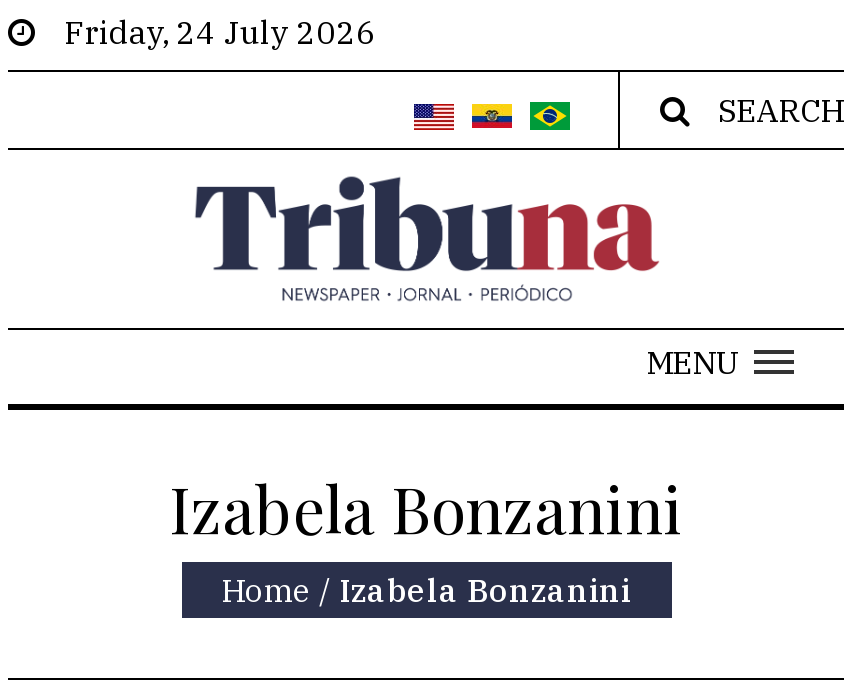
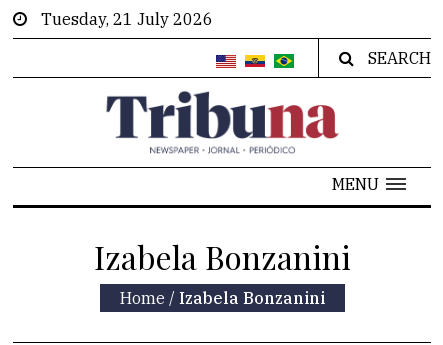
- Friday, 24 July 2026
+ Tuesday, 21 July 2026
